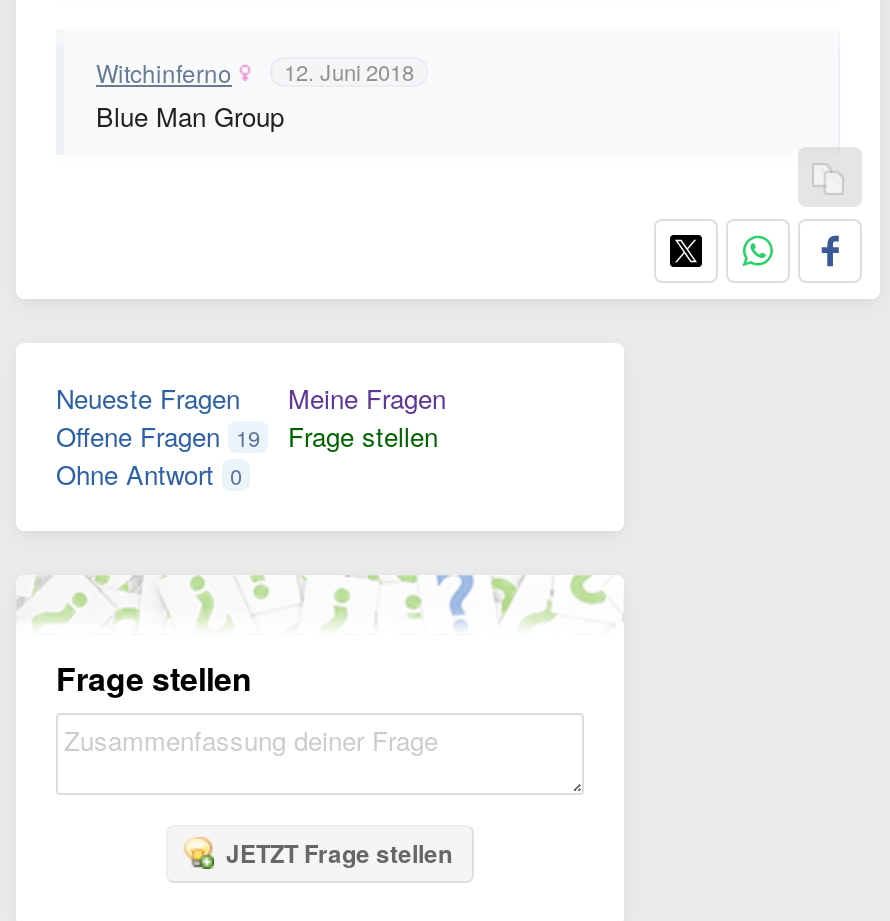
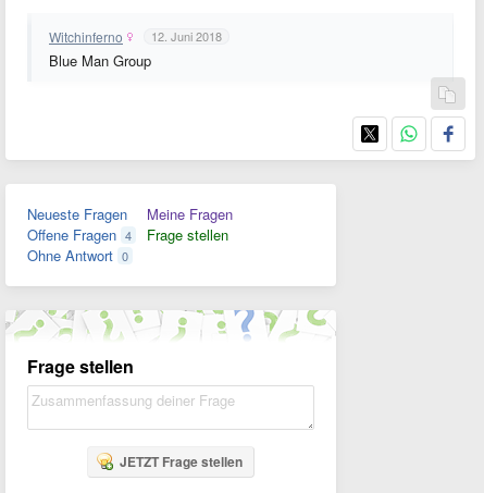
- Offene Fragen 19
+ Offene Fragen 4
